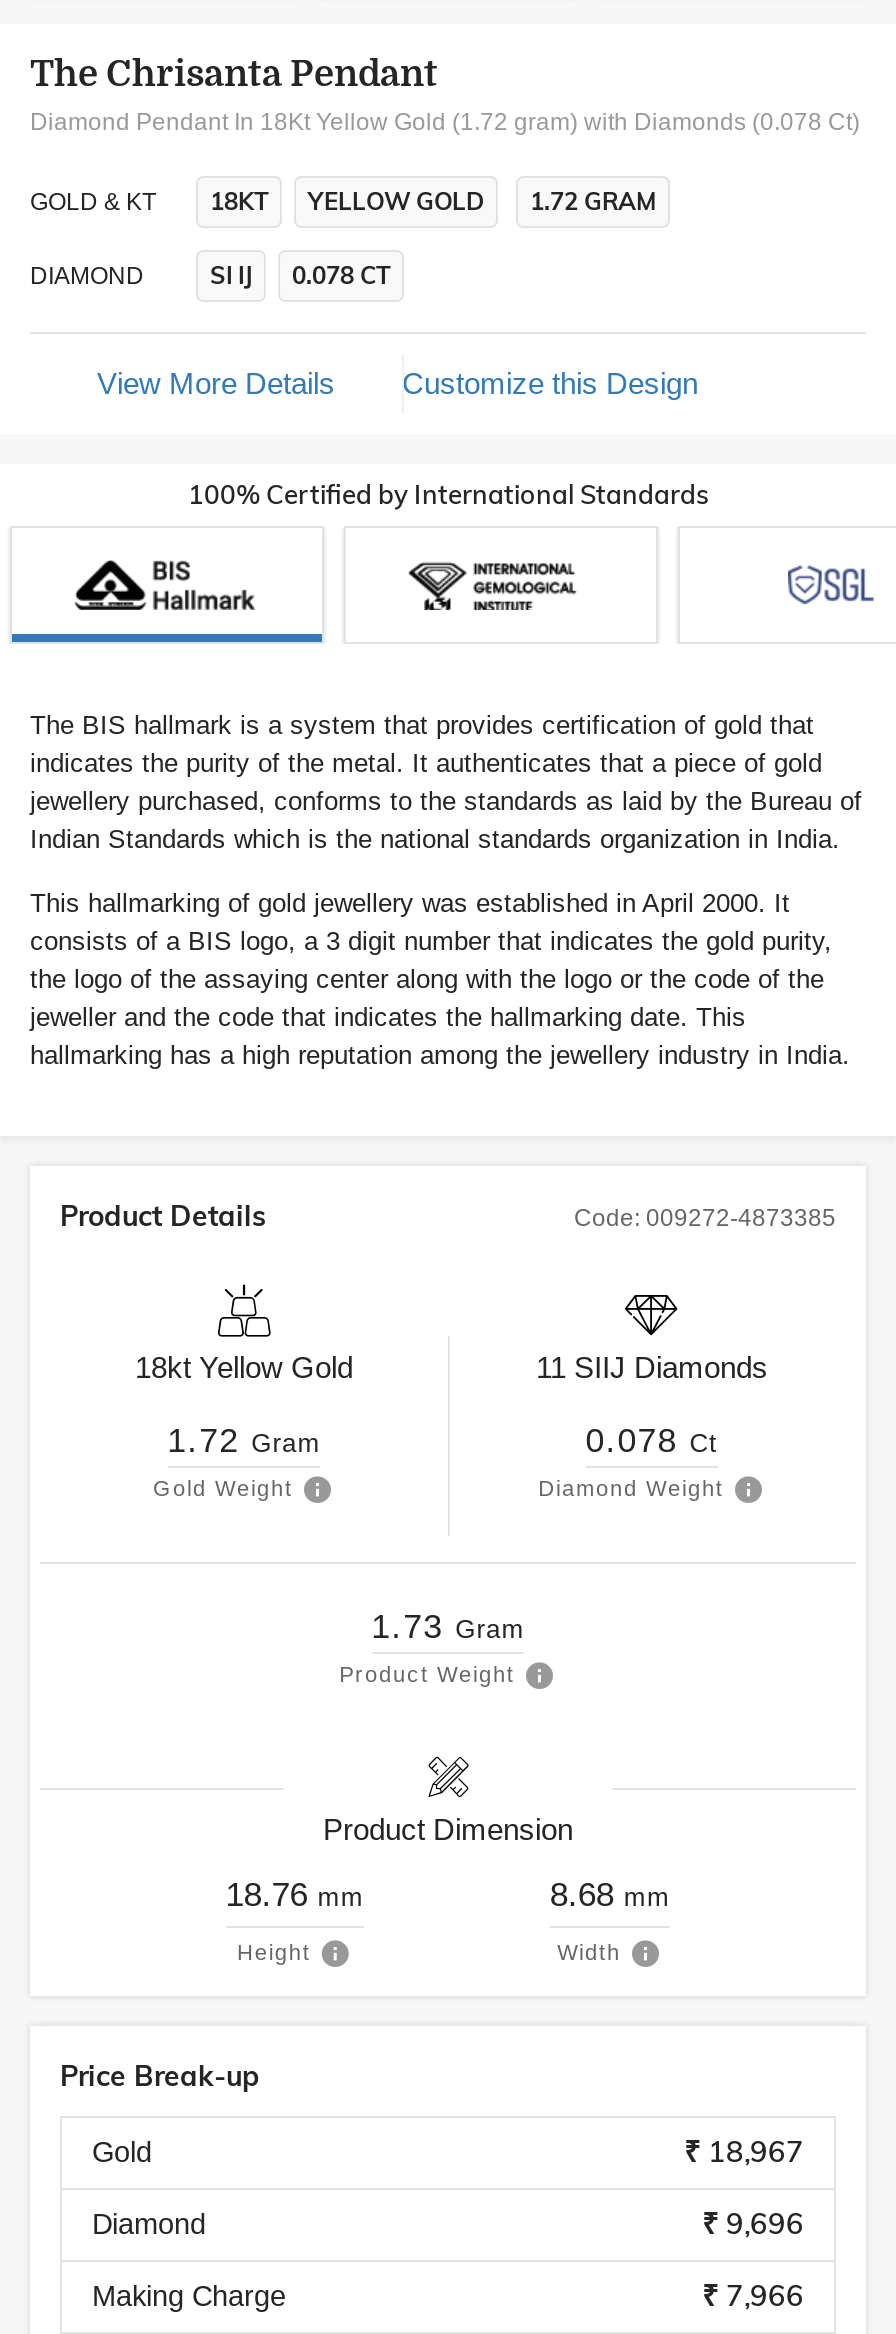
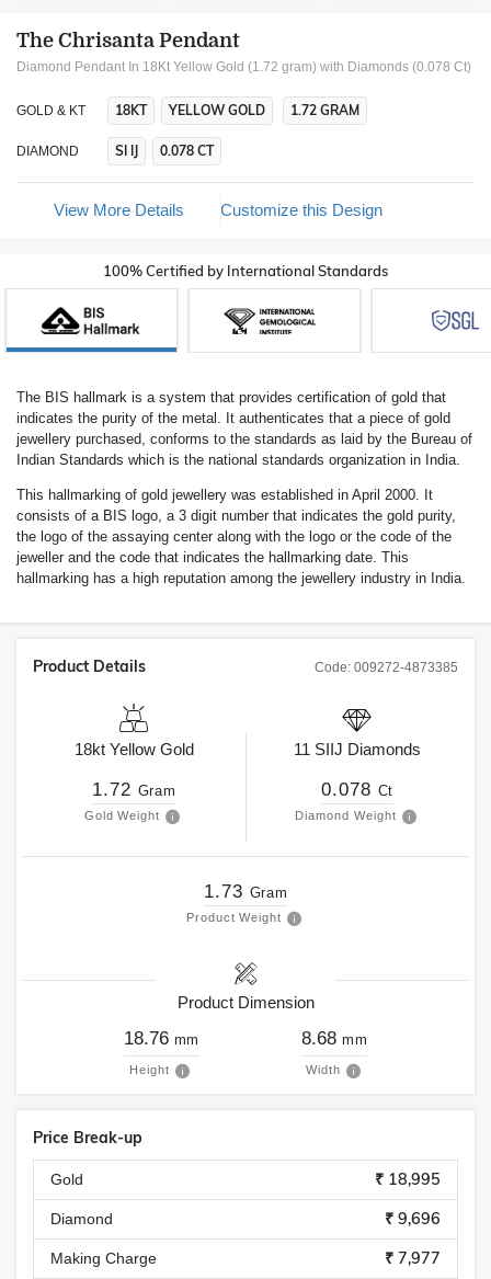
- ₹ 18,967
+ ₹ 18,995

- ₹ 7,966
+ ₹ 7,977
